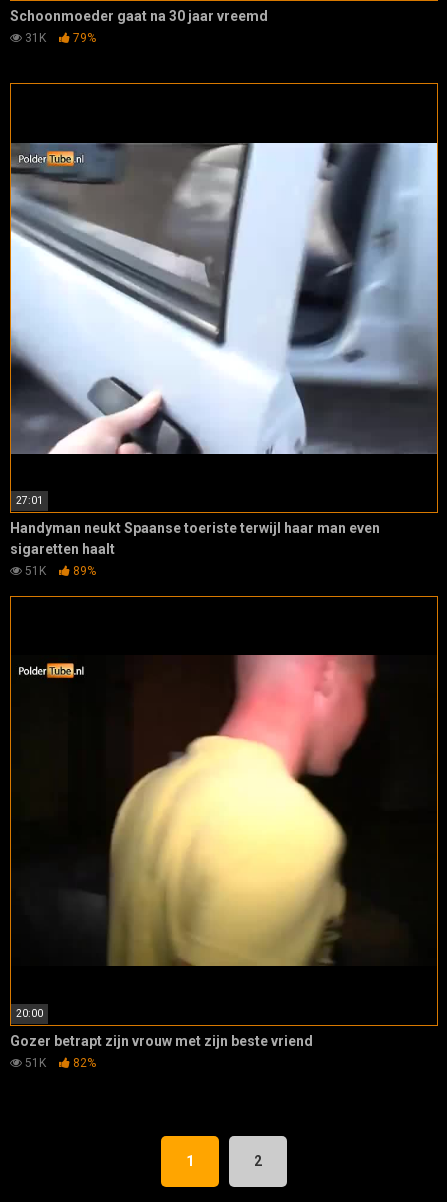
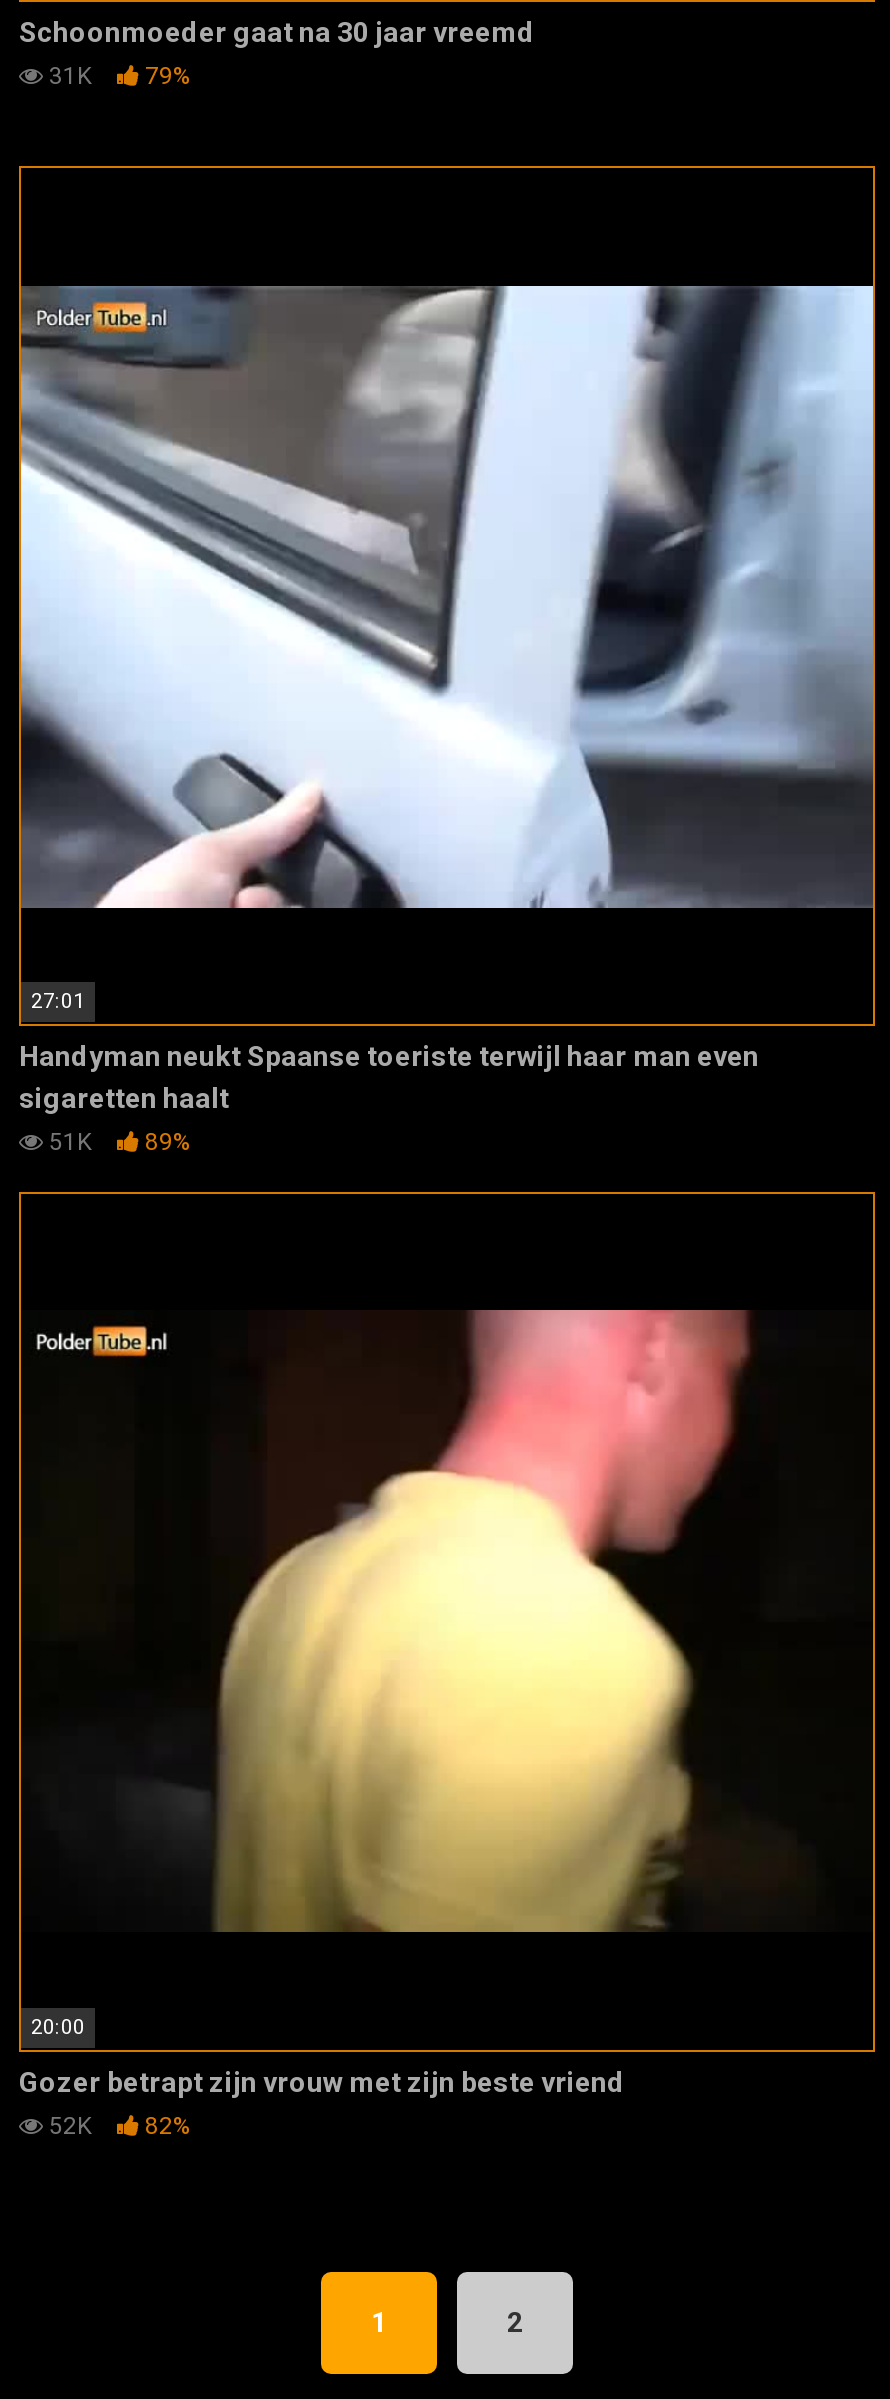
- 51K 82%
+ 52K 82%
